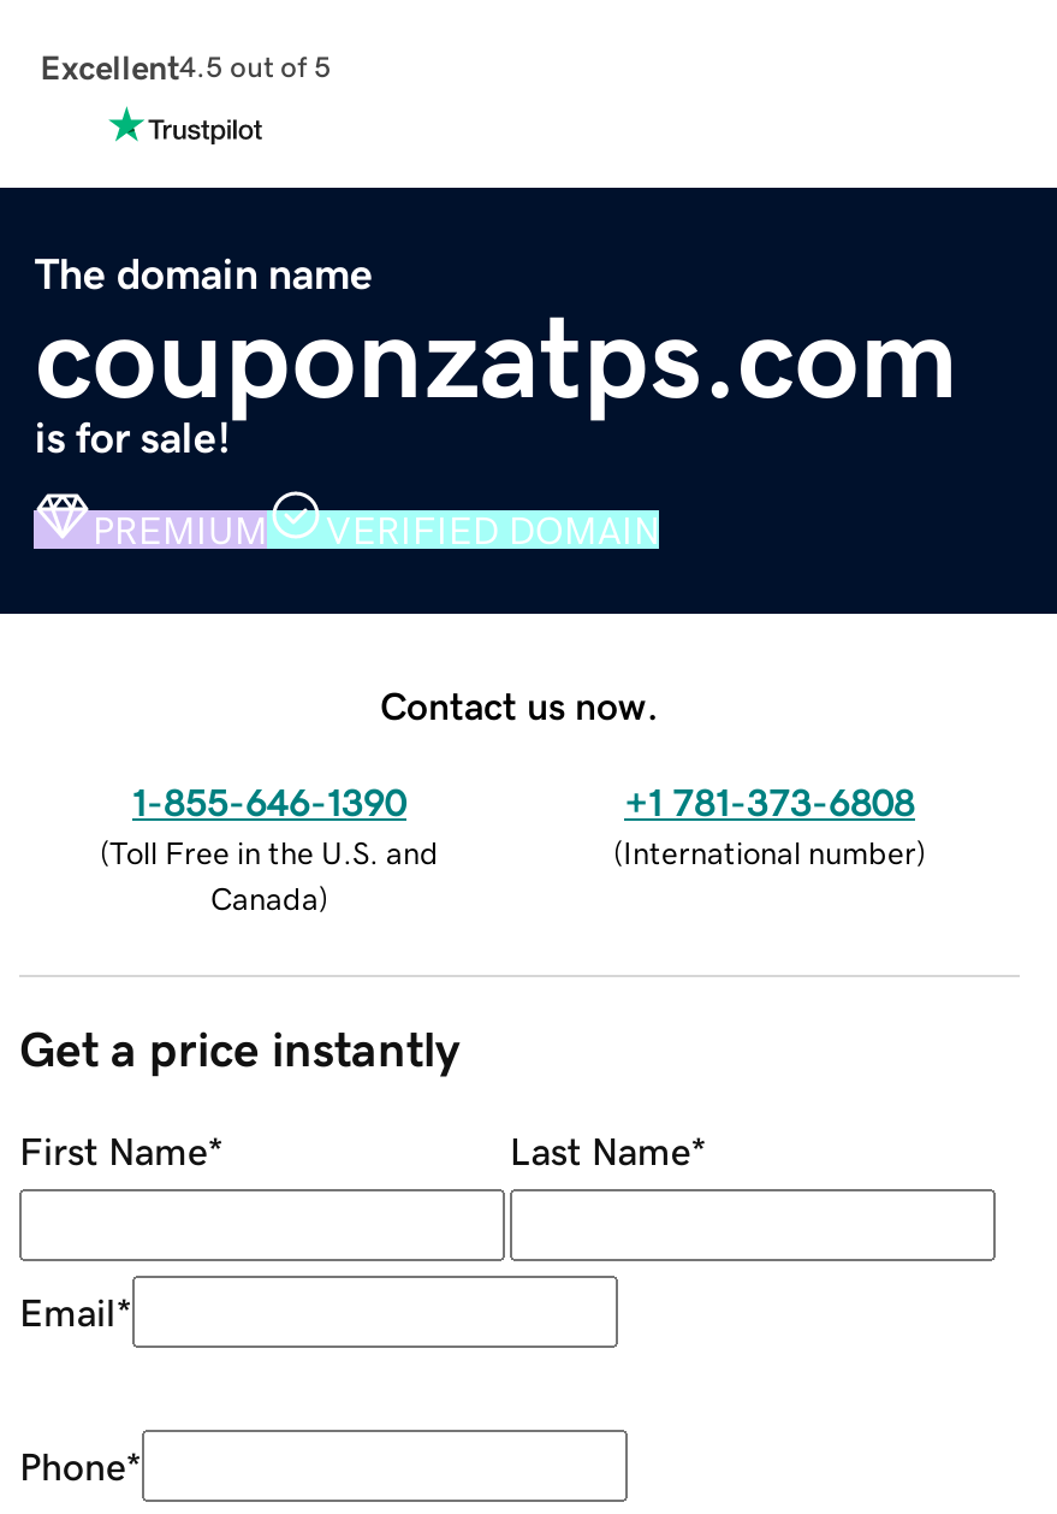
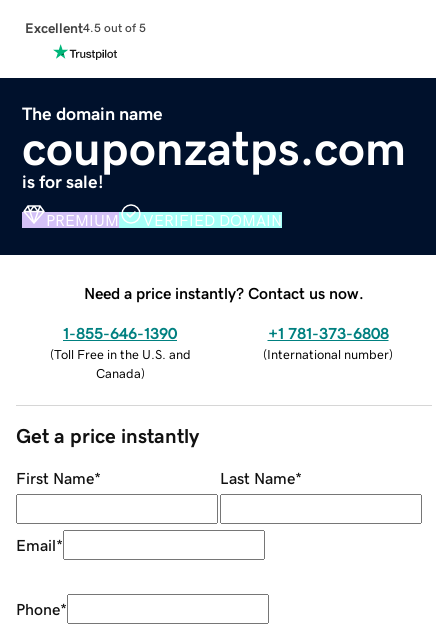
- Contact us now.
+ Need a price instantly? Contact us now.
